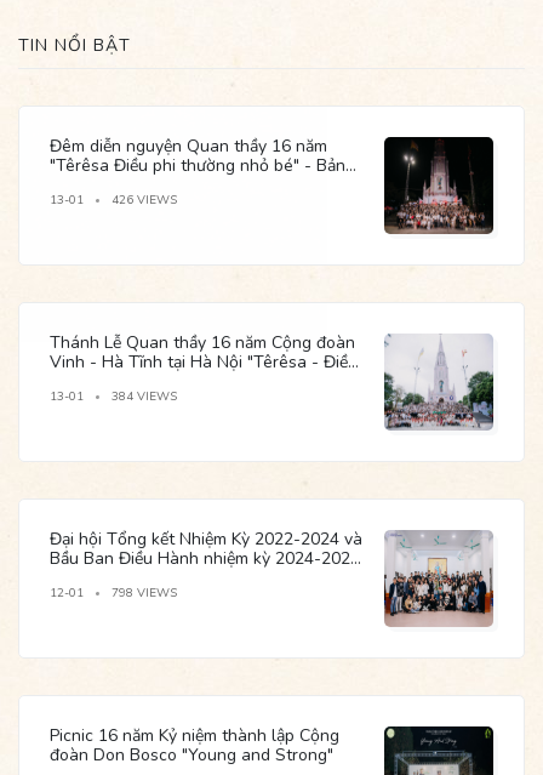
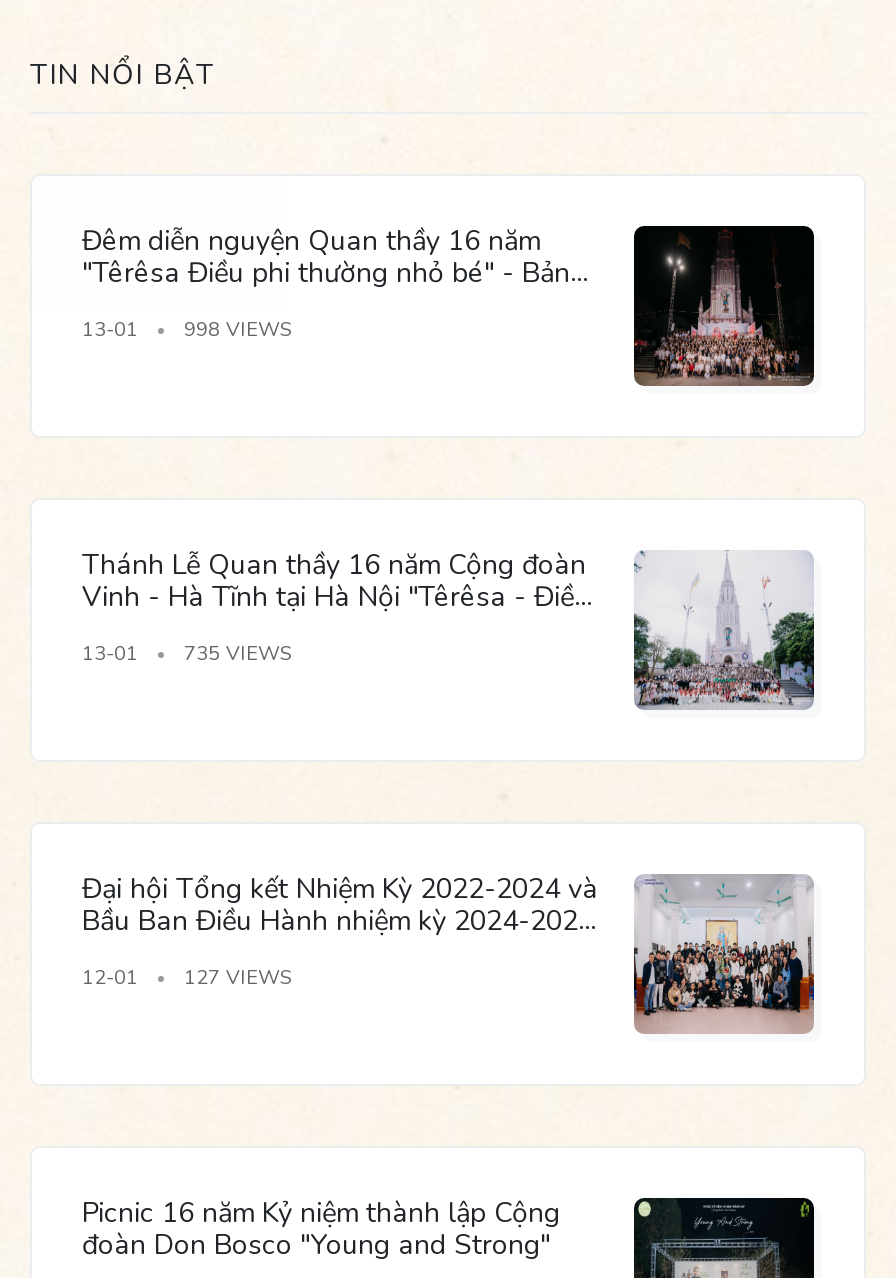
- 13-01 426 VIEWS
+ 13-01 998 VIEWS

- 13-01 384 VIEWS
+ 13-01 735 VIEWS

- 12-01 798 VIEWS
+ 12-01 127 VIEWS
